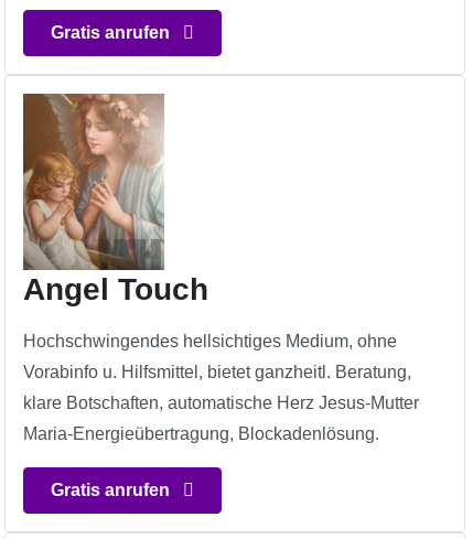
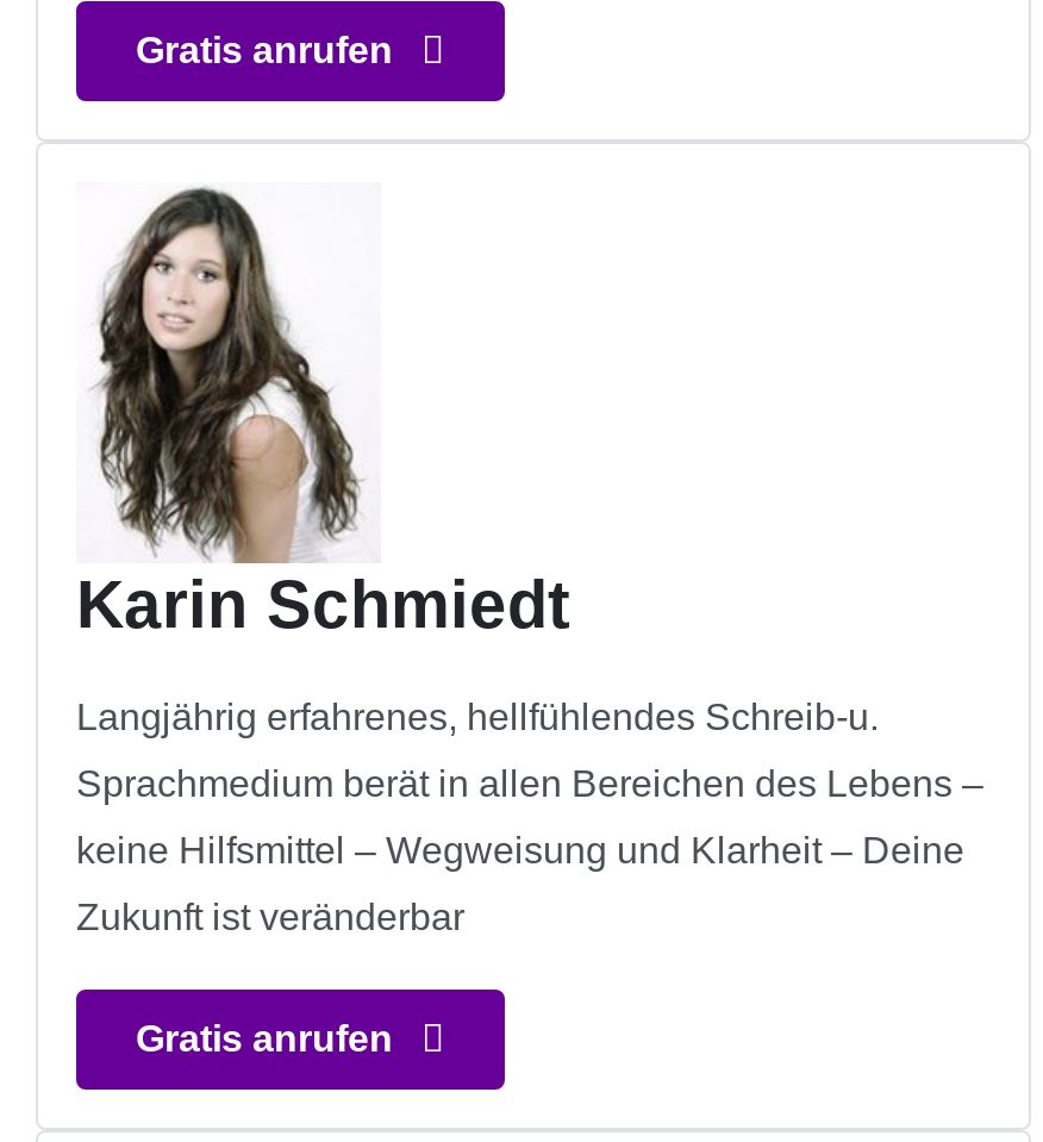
- [image]
- Angel Touch
+ [image]
+ Karin Schmiedt

- Hochschwingendes hellsichtiges Medium, ohne
+ Langjährig erfahrenes, hellfühlendes Schreib-u.

- Vorabinfo u. Hilfsmittel, bietet ganzheitl. Beratung,
+ Sprachmedium berät in allen Bereichen des Lebens –

- klare Botschaften, automatische Herz Jesus-Mutter
+ keine Hilfsmittel – Wegweisung und Klarheit – Deine

- Maria-Energieübertragung, Blockadenlösung.
+ Zukunft ist veränderbar
